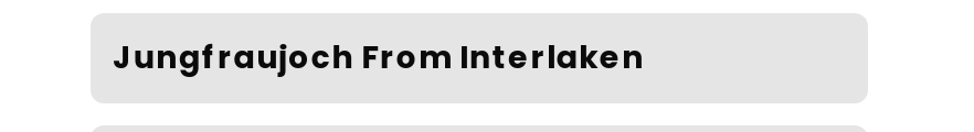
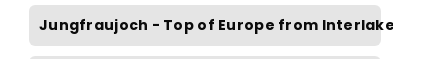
- Jungfraujoch From Interlaken
+ Jungfraujoch - Top of Europe from Interlaken
